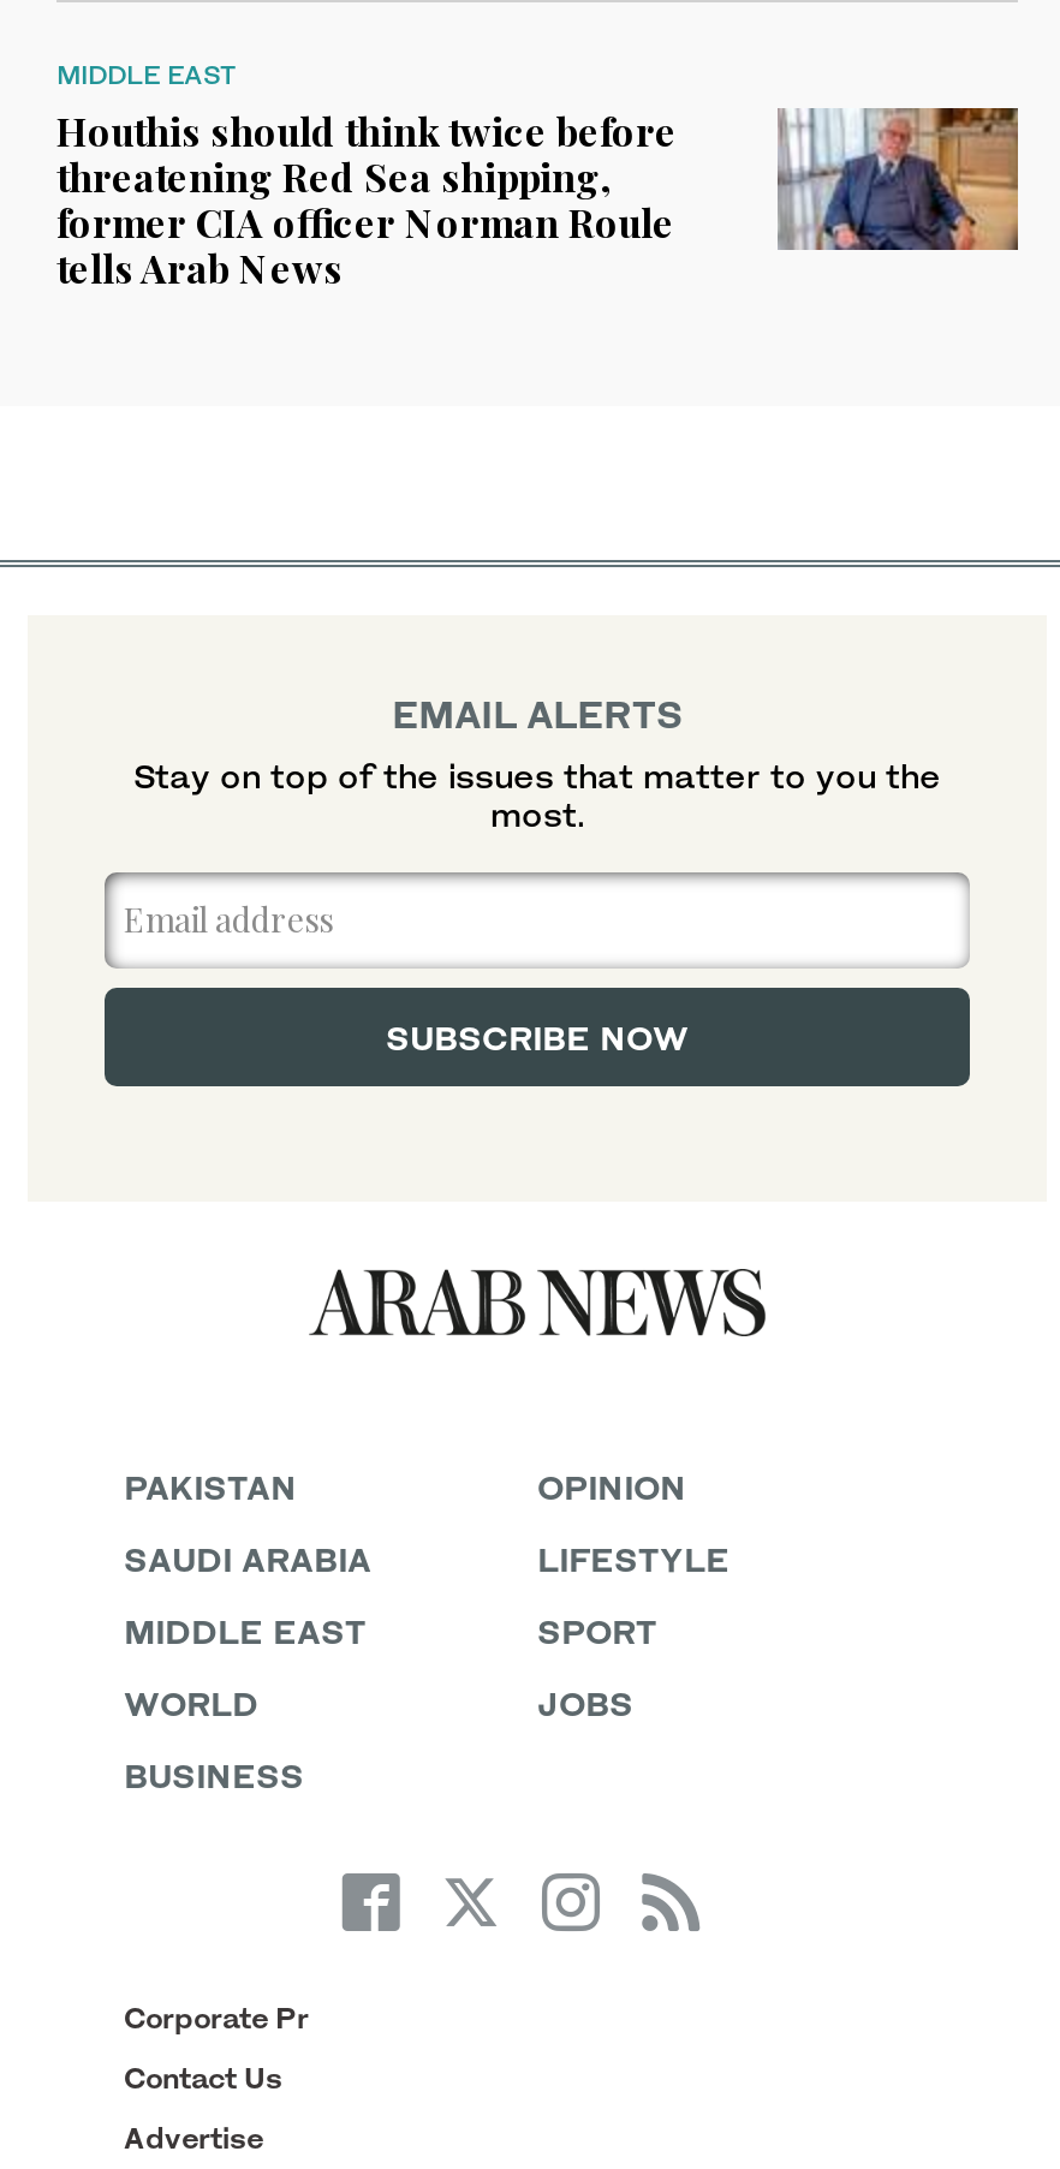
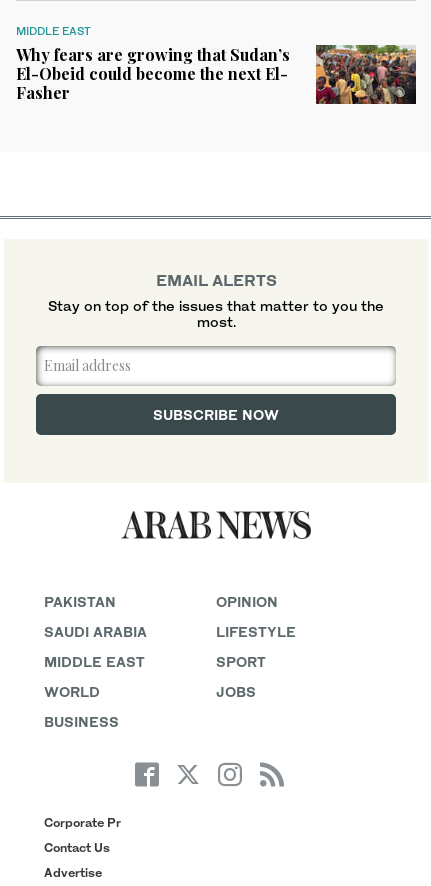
- Houthis should think twice before
- threatening Red Sea shipping,
- former CIA officer Norman Roule
- tells Arab News
+ Why fears are growing that Sudan’s
+ El-Obeid could become the next El-
+ Fasher

- [image]
+ [image]
